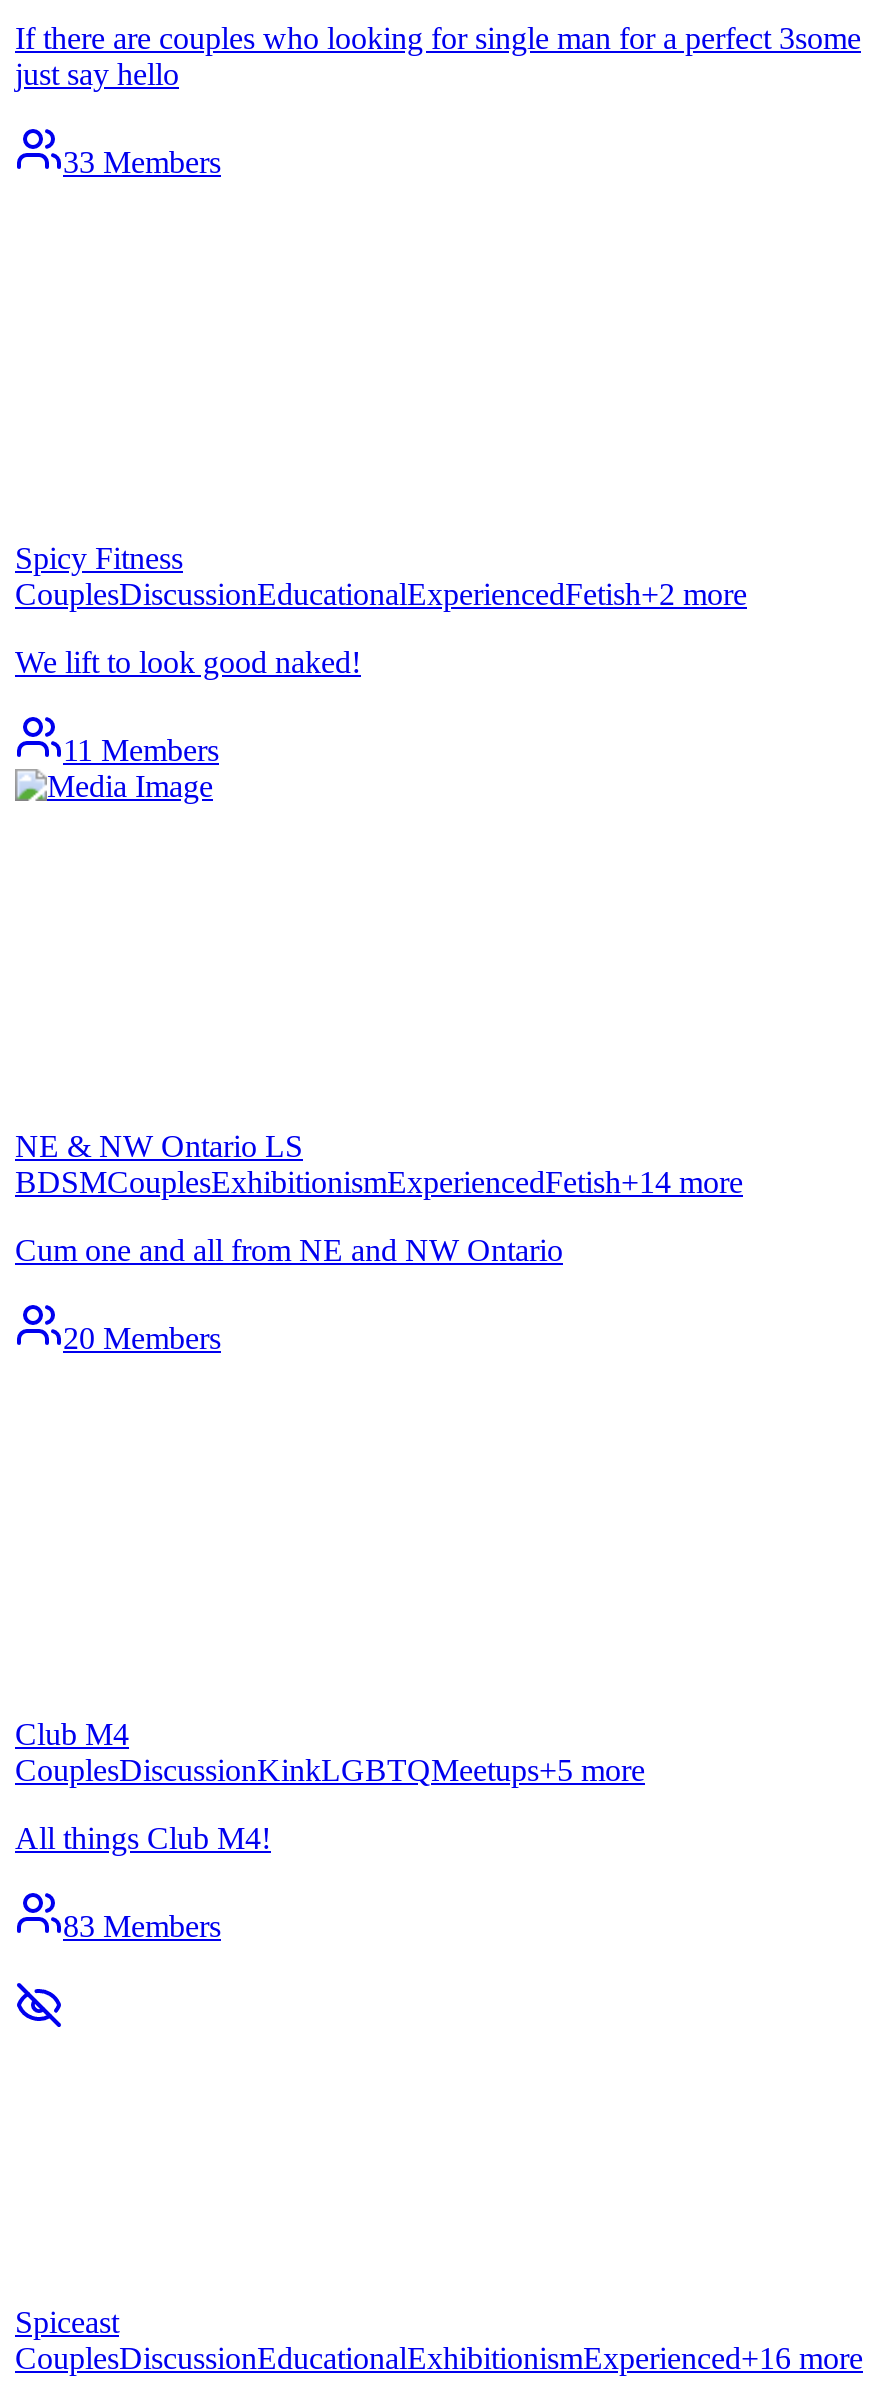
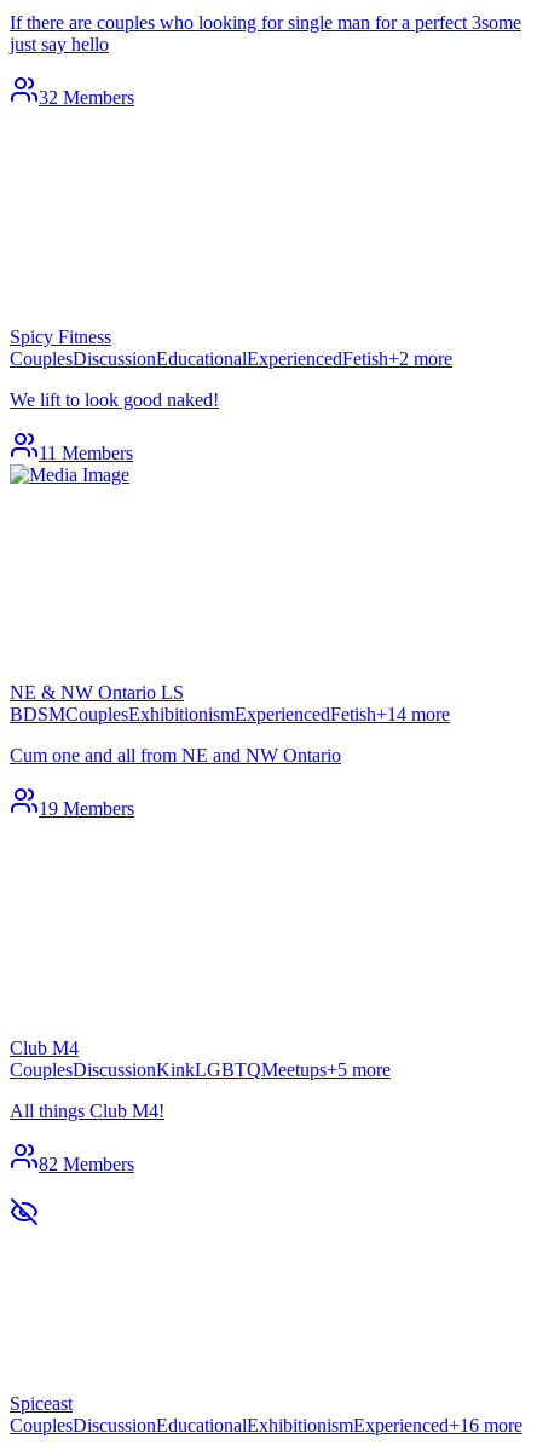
- 33 Members
+ 32 Members

- 20 Members
+ 19 Members

- 83 Members
+ 82 Members
